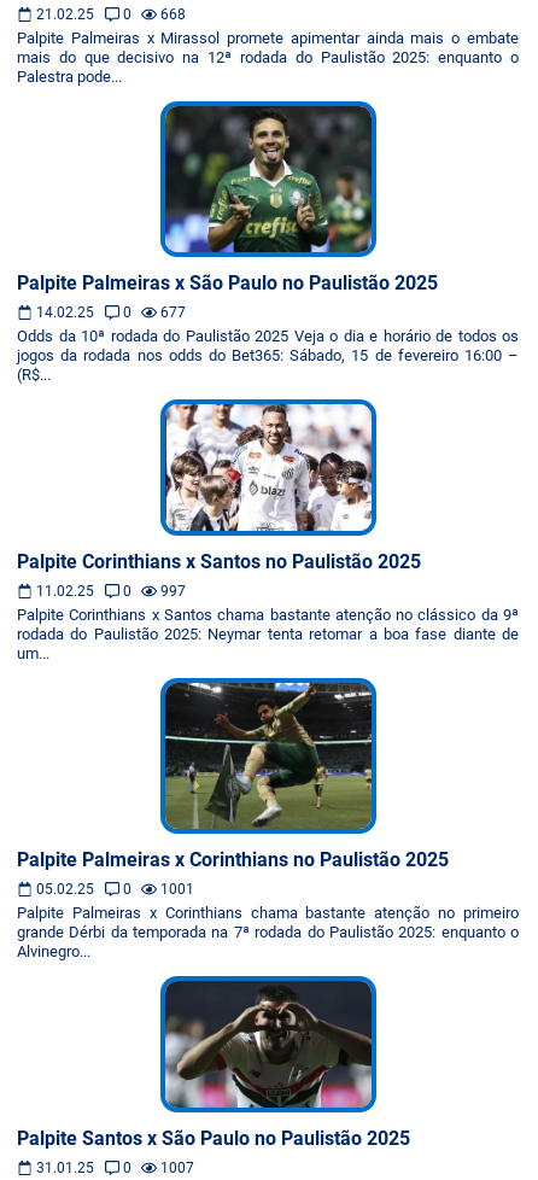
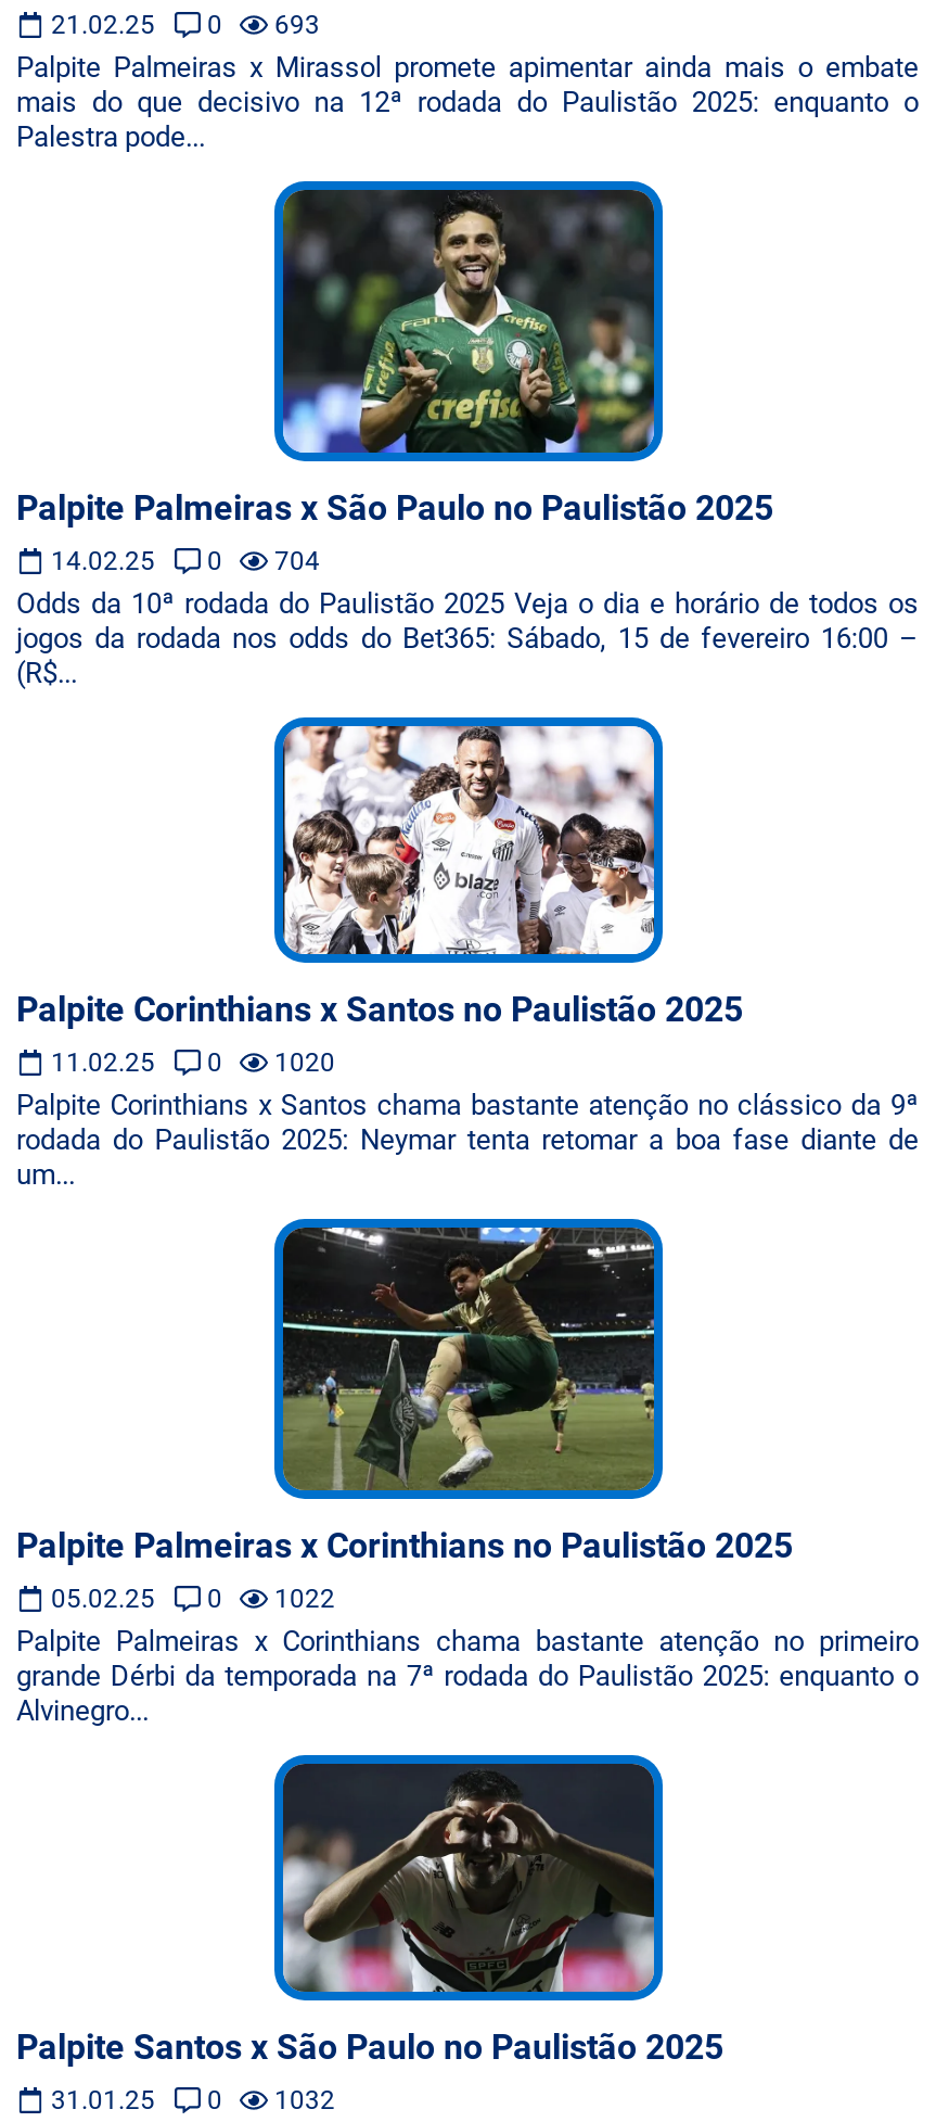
- 21.02.25 0 668
+ 21.02.25 0 693

- 14.02.25 0 677
+ 14.02.25 0 704

- 11.02.25 0 997
+ 11.02.25 0 1020

- 05.02.25 0 1001
+ 05.02.25 0 1022

- 31.01.25 0 1007
+ 31.01.25 0 1032
